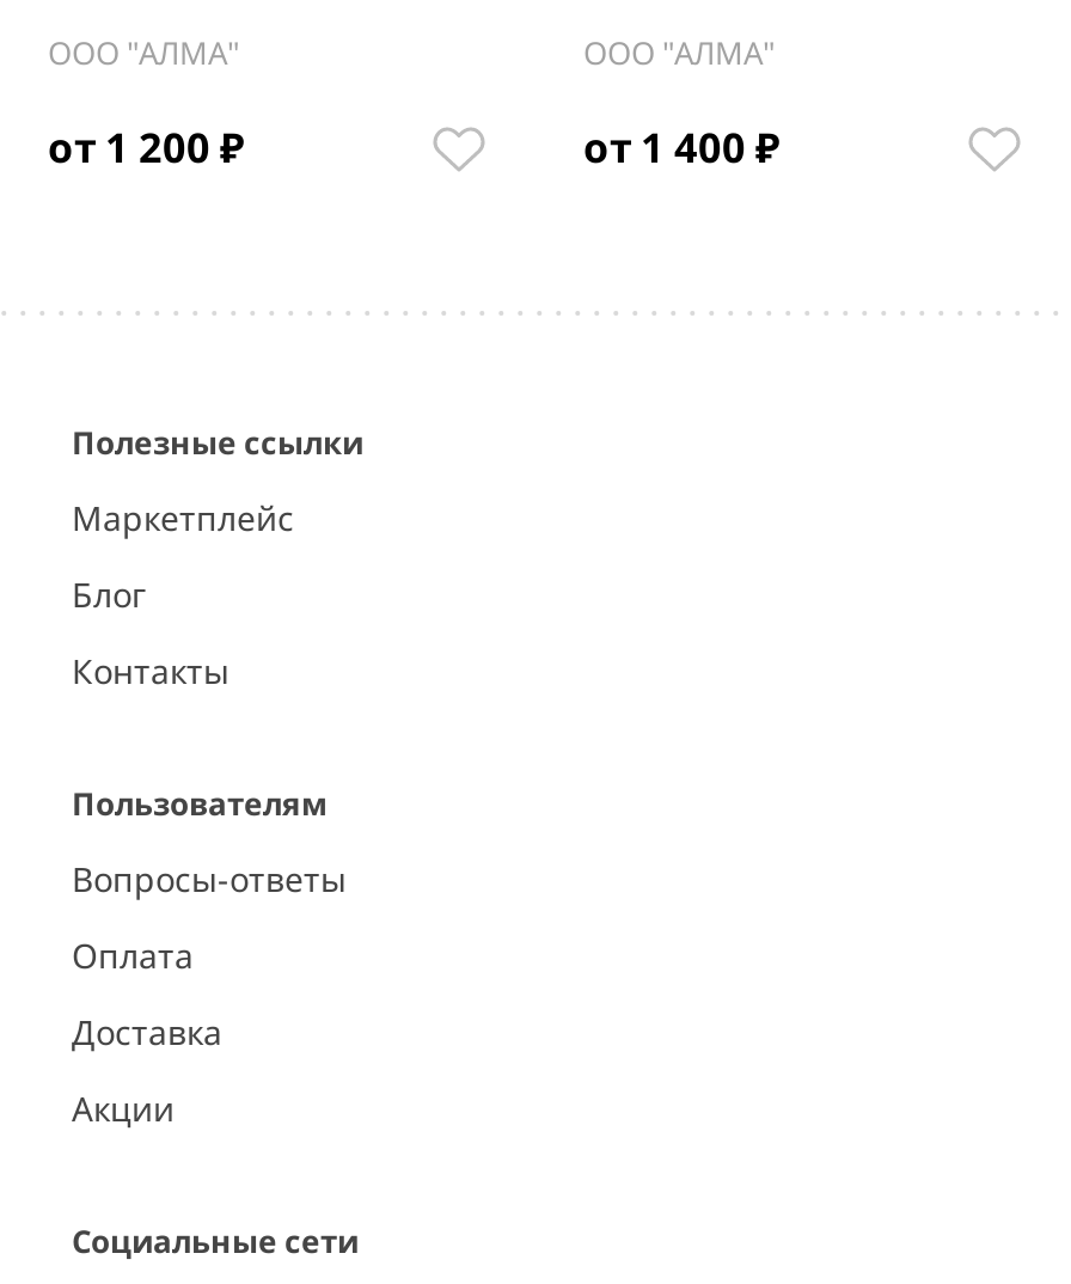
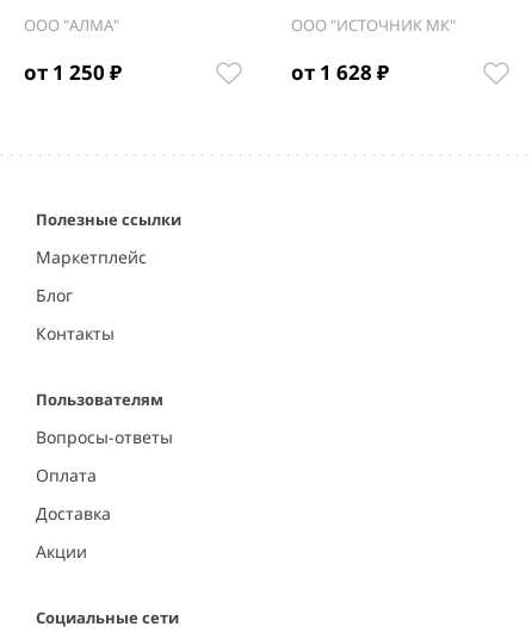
- ООО "АЛМА"
+ ООО "ИСТОЧНИК МК"

- от 1 200 ₽
+ от 1 250 ₽

- от 1 400 ₽
+ от 1 628 ₽
